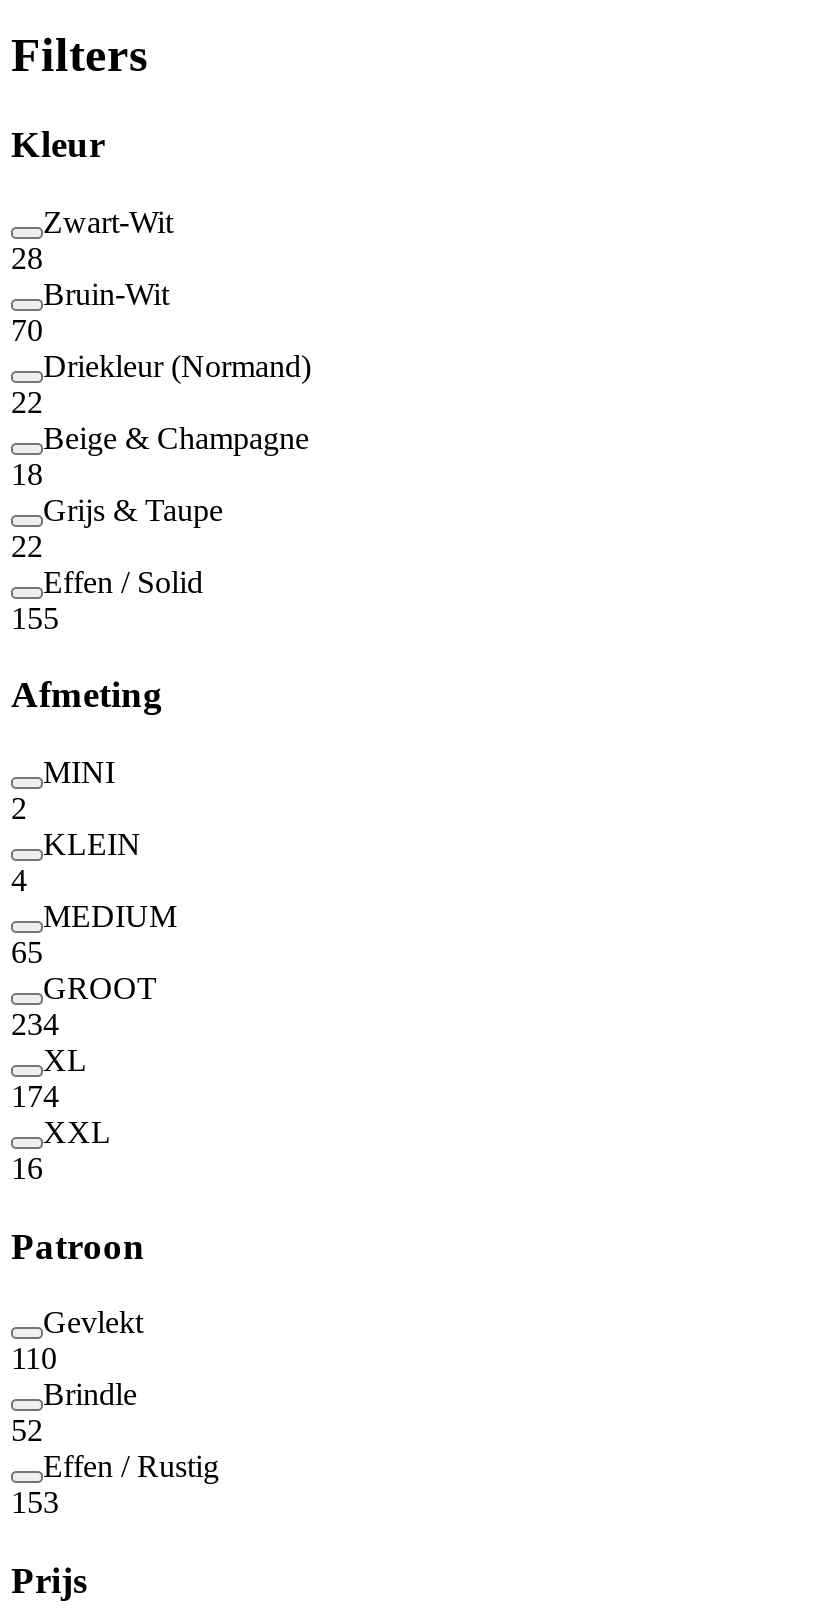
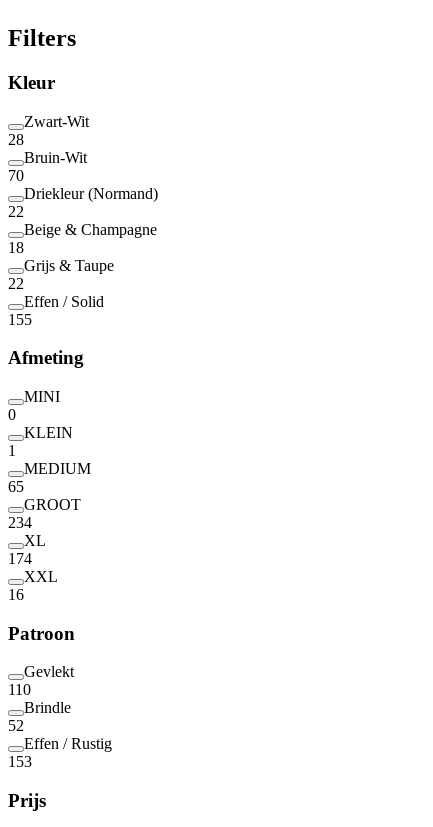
- 2
+ 0

- 4
+ 1
